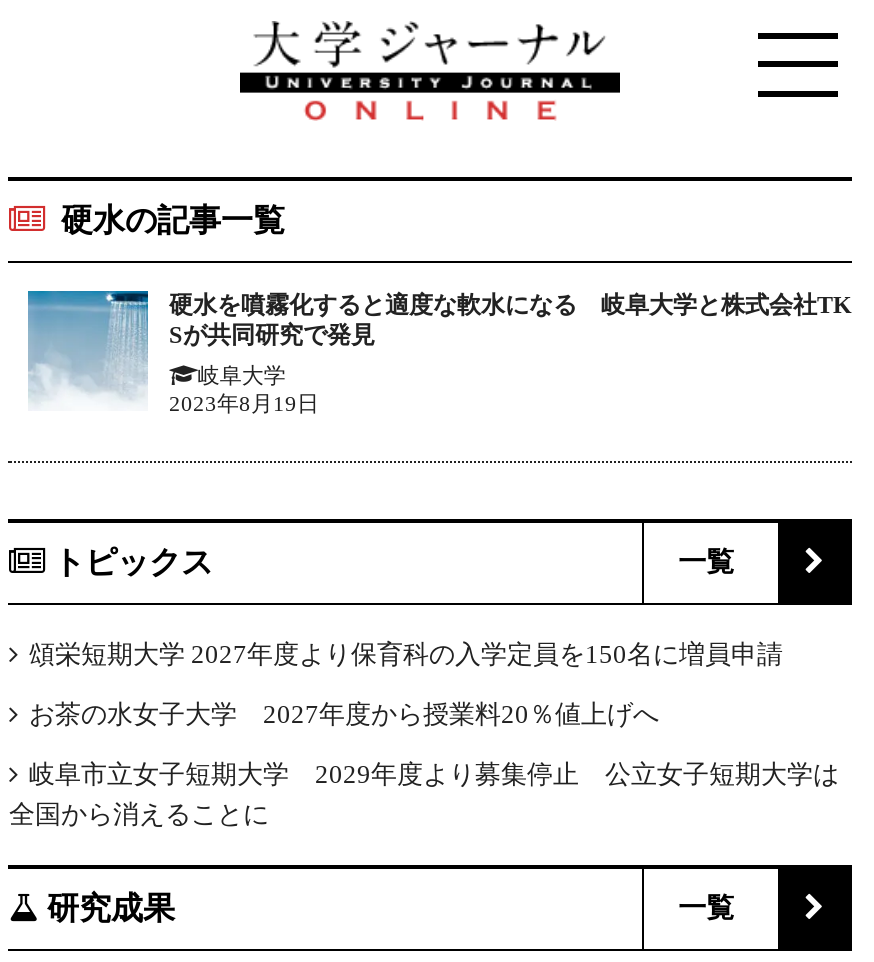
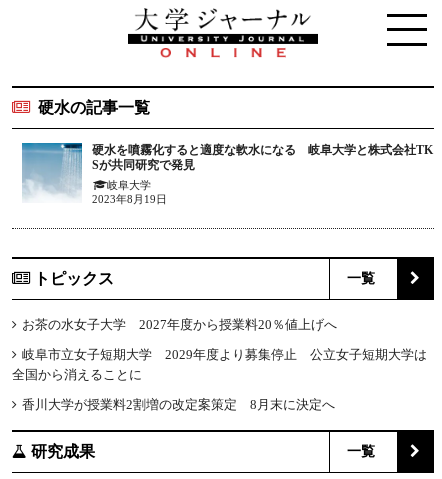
- 頌栄短期大学 2027年度より保育科の入学定員を150名に増員申請

moved up: お茶の水女子大学 2027年度から授業料20％値上げへ | 岐阜市立女子短期大学 2029年度より募集停止 公立女子短期大学は | 全国から消えることに

+ 香川大学が授業料2割増の改定案策定 8月末に決定へ
